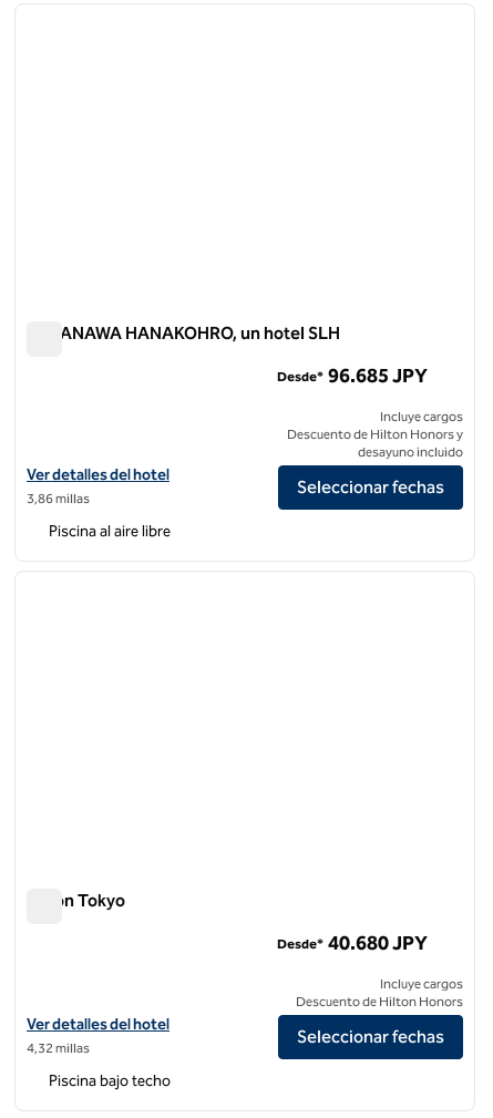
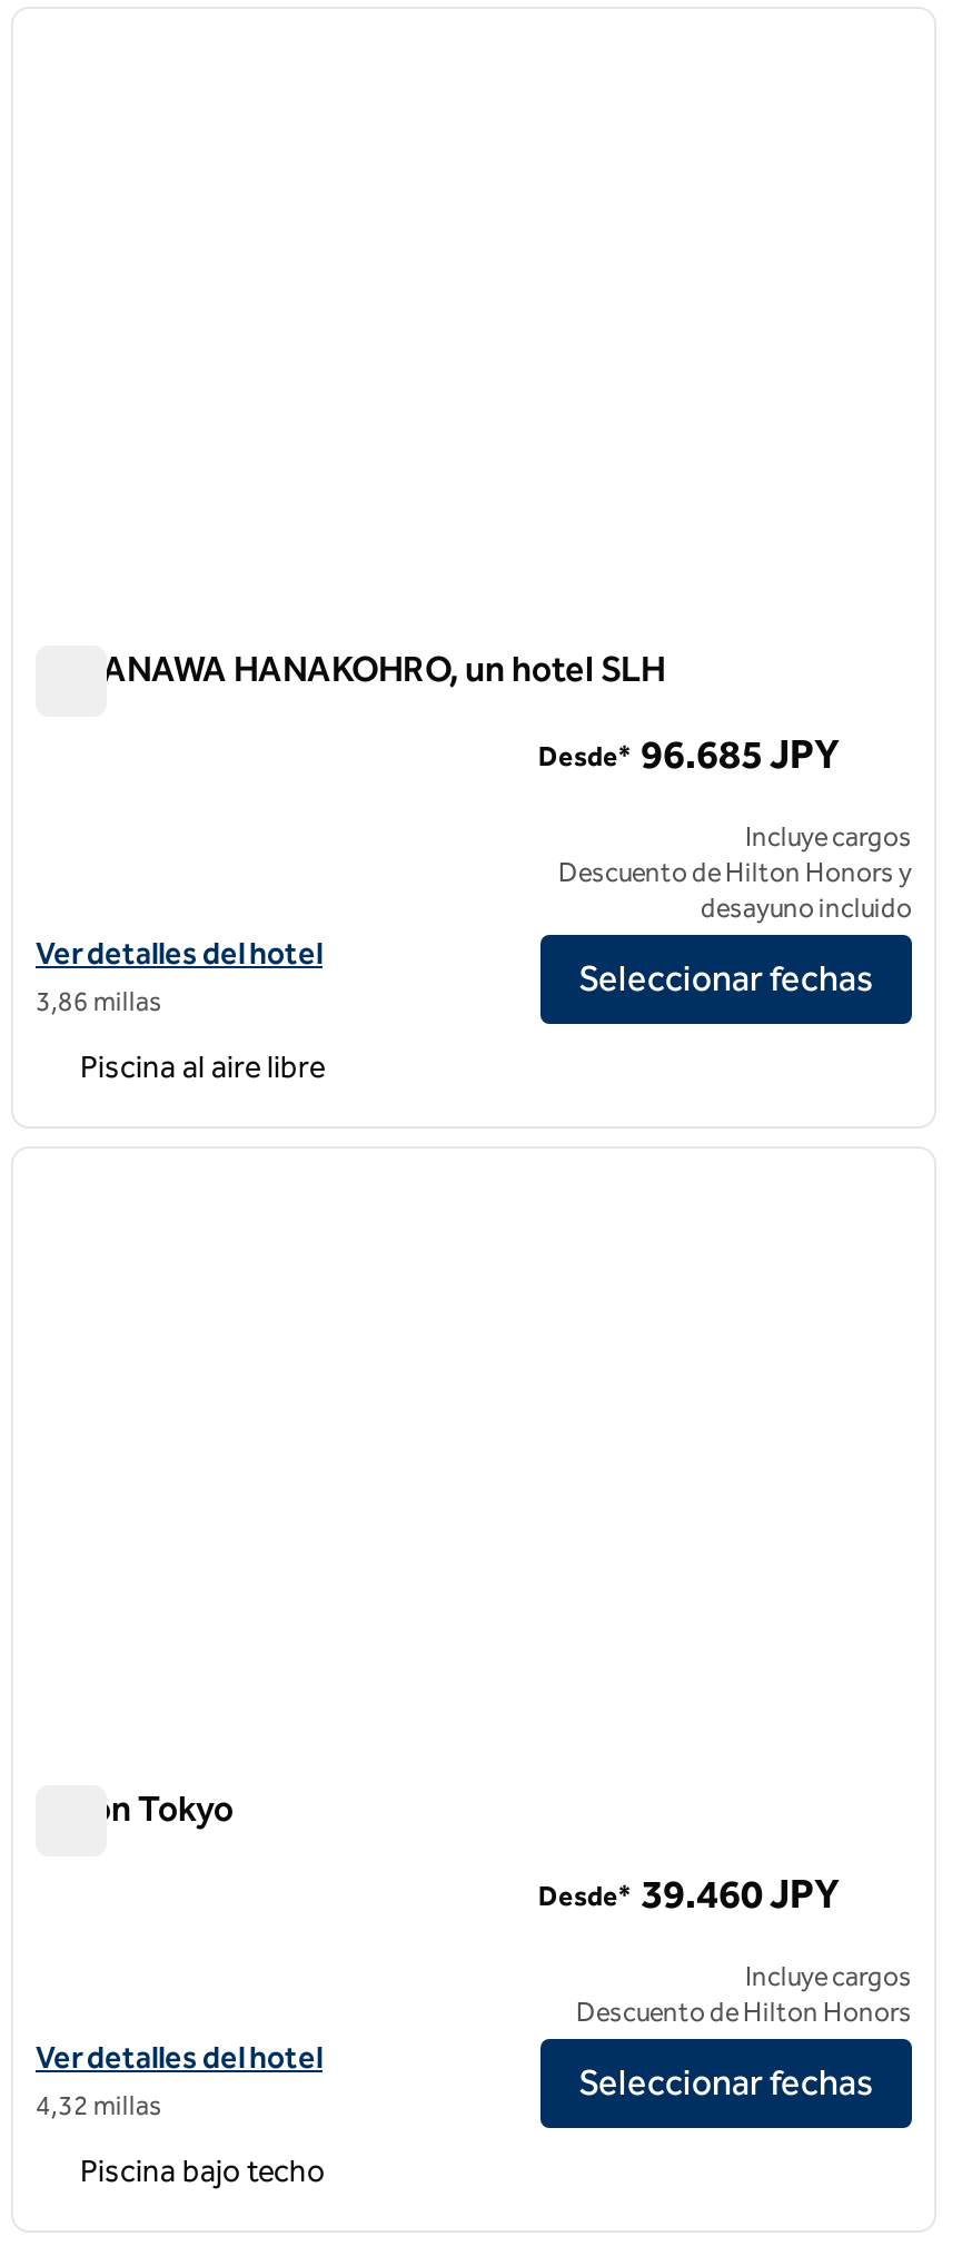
- Desde* 40.680 JPY
+ Desde* 39.460 JPY
